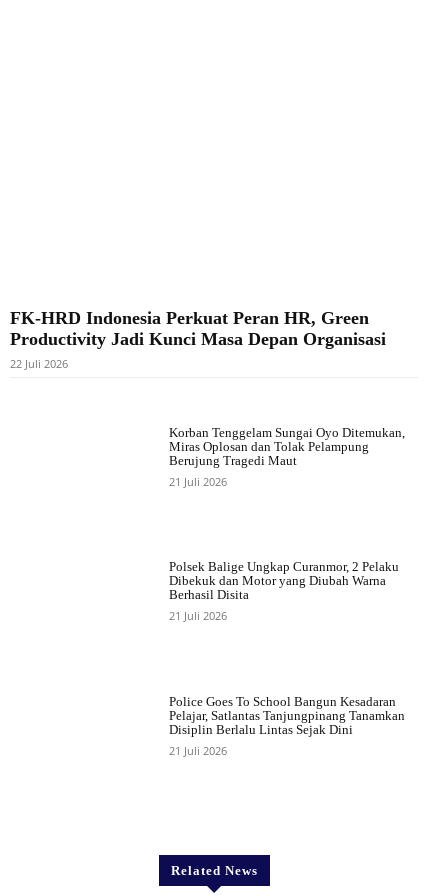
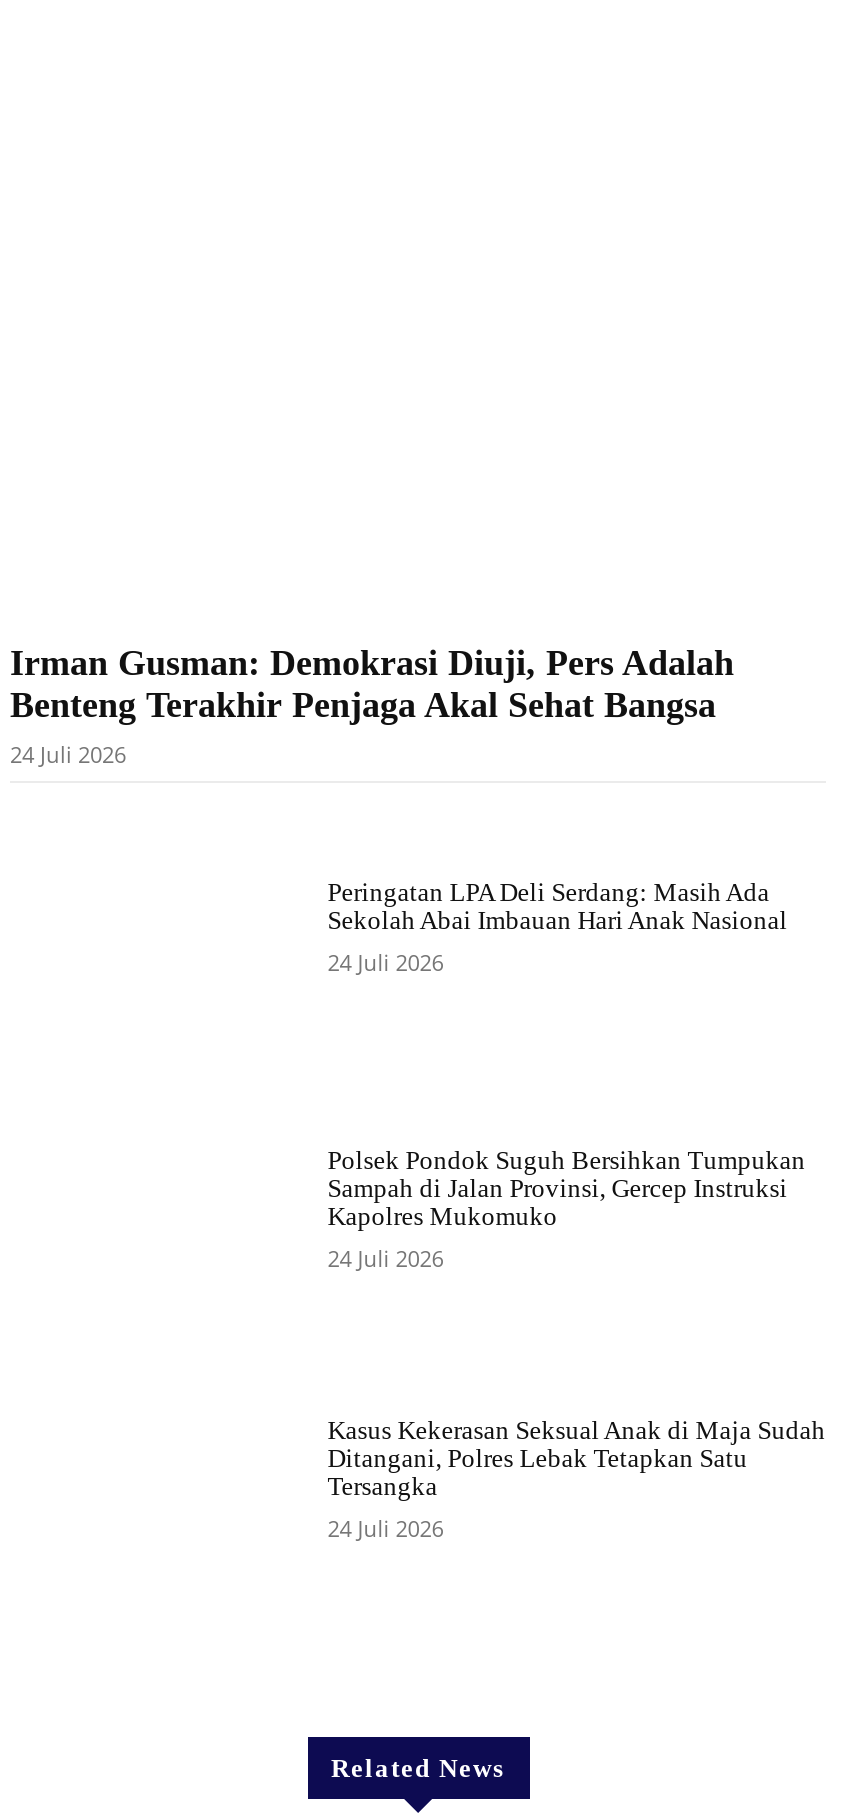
- FK-HRD Indonesia Perkuat Peran HR, Green
- Productivity Jadi Kunci Masa Depan Organisasi
- 22 Juli 2026
+ Irman Gusman: Demokrasi Diuji, Pers Adalah
+ Benteng Terakhir Penjaga Akal Sehat Bangsa
+ 24 Juli 2026

- Korban Tenggelam Sungai Oyo Ditemukan,
- Miras Oplosan dan Tolak Pelampung
- Berujung Tragedi Maut
- 21 Juli 2026
+ Peringatan LPA Deli Serdang: Masih Ada
+ Sekolah Abai Imbauan Hari Anak Nasional
+ 24 Juli 2026

- Polsek Balige Ungkap Curanmor, 2 Pelaku
- Dibekuk dan Motor yang Diubah Warna
- Berhasil Disita
- 21 Juli 2026
+ Polsek Pondok Suguh Bersihkan Tumpukan
+ Sampah di Jalan Provinsi, Gercep Instruksi
+ Kapolres Mukomuko
+ 24 Juli 2026

- Police Goes To School Bangun Kesadaran
- Pelajar, Satlantas Tanjungpinang Tanamkan
- Disiplin Berlalu Lintas Sejak Dini
- 21 Juli 2026
+ Kasus Kekerasan Seksual Anak di Maja Sudah
+ Ditangani, Polres Lebak Tetapkan Satu
+ Tersangka
+ 24 Juli 2026
